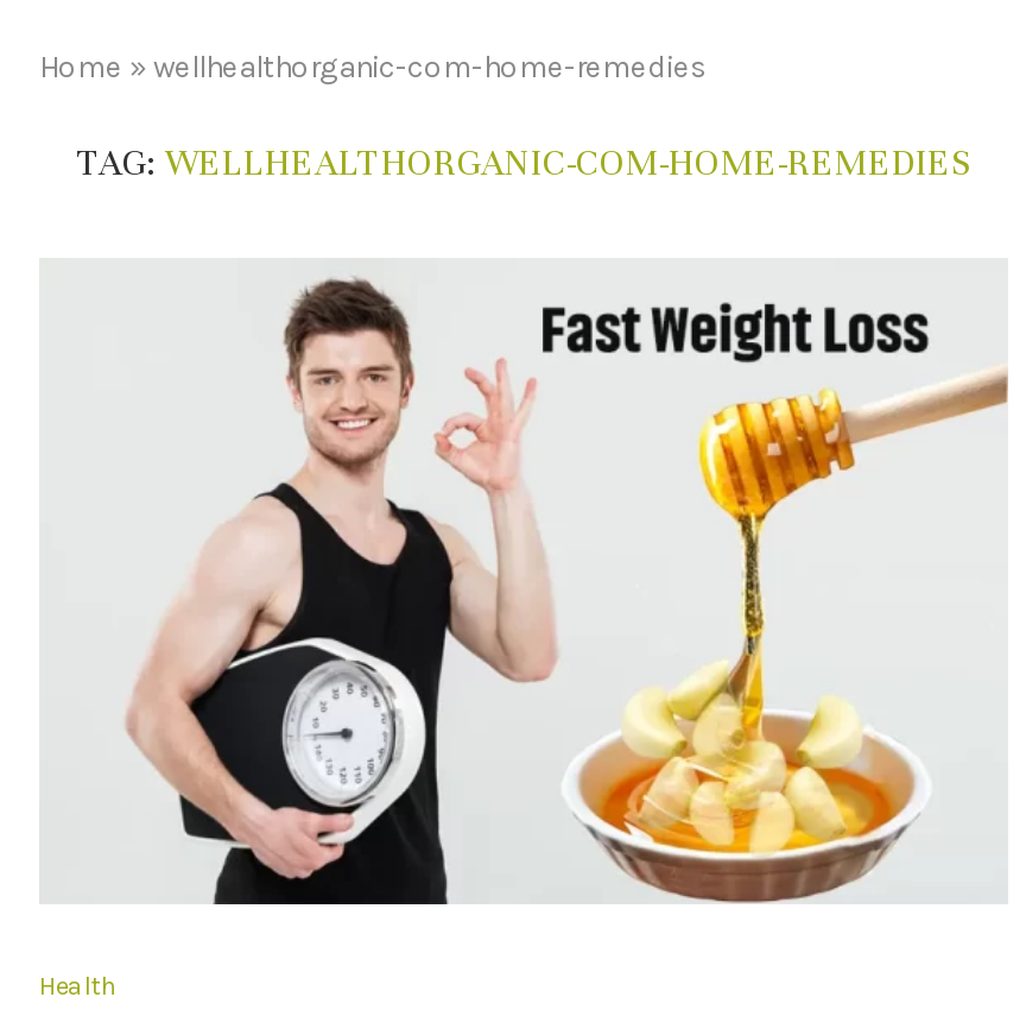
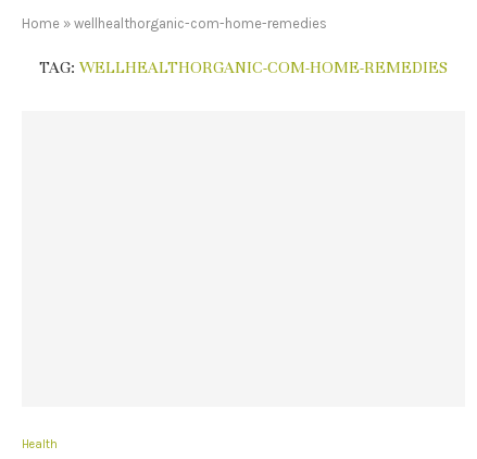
- [image]
